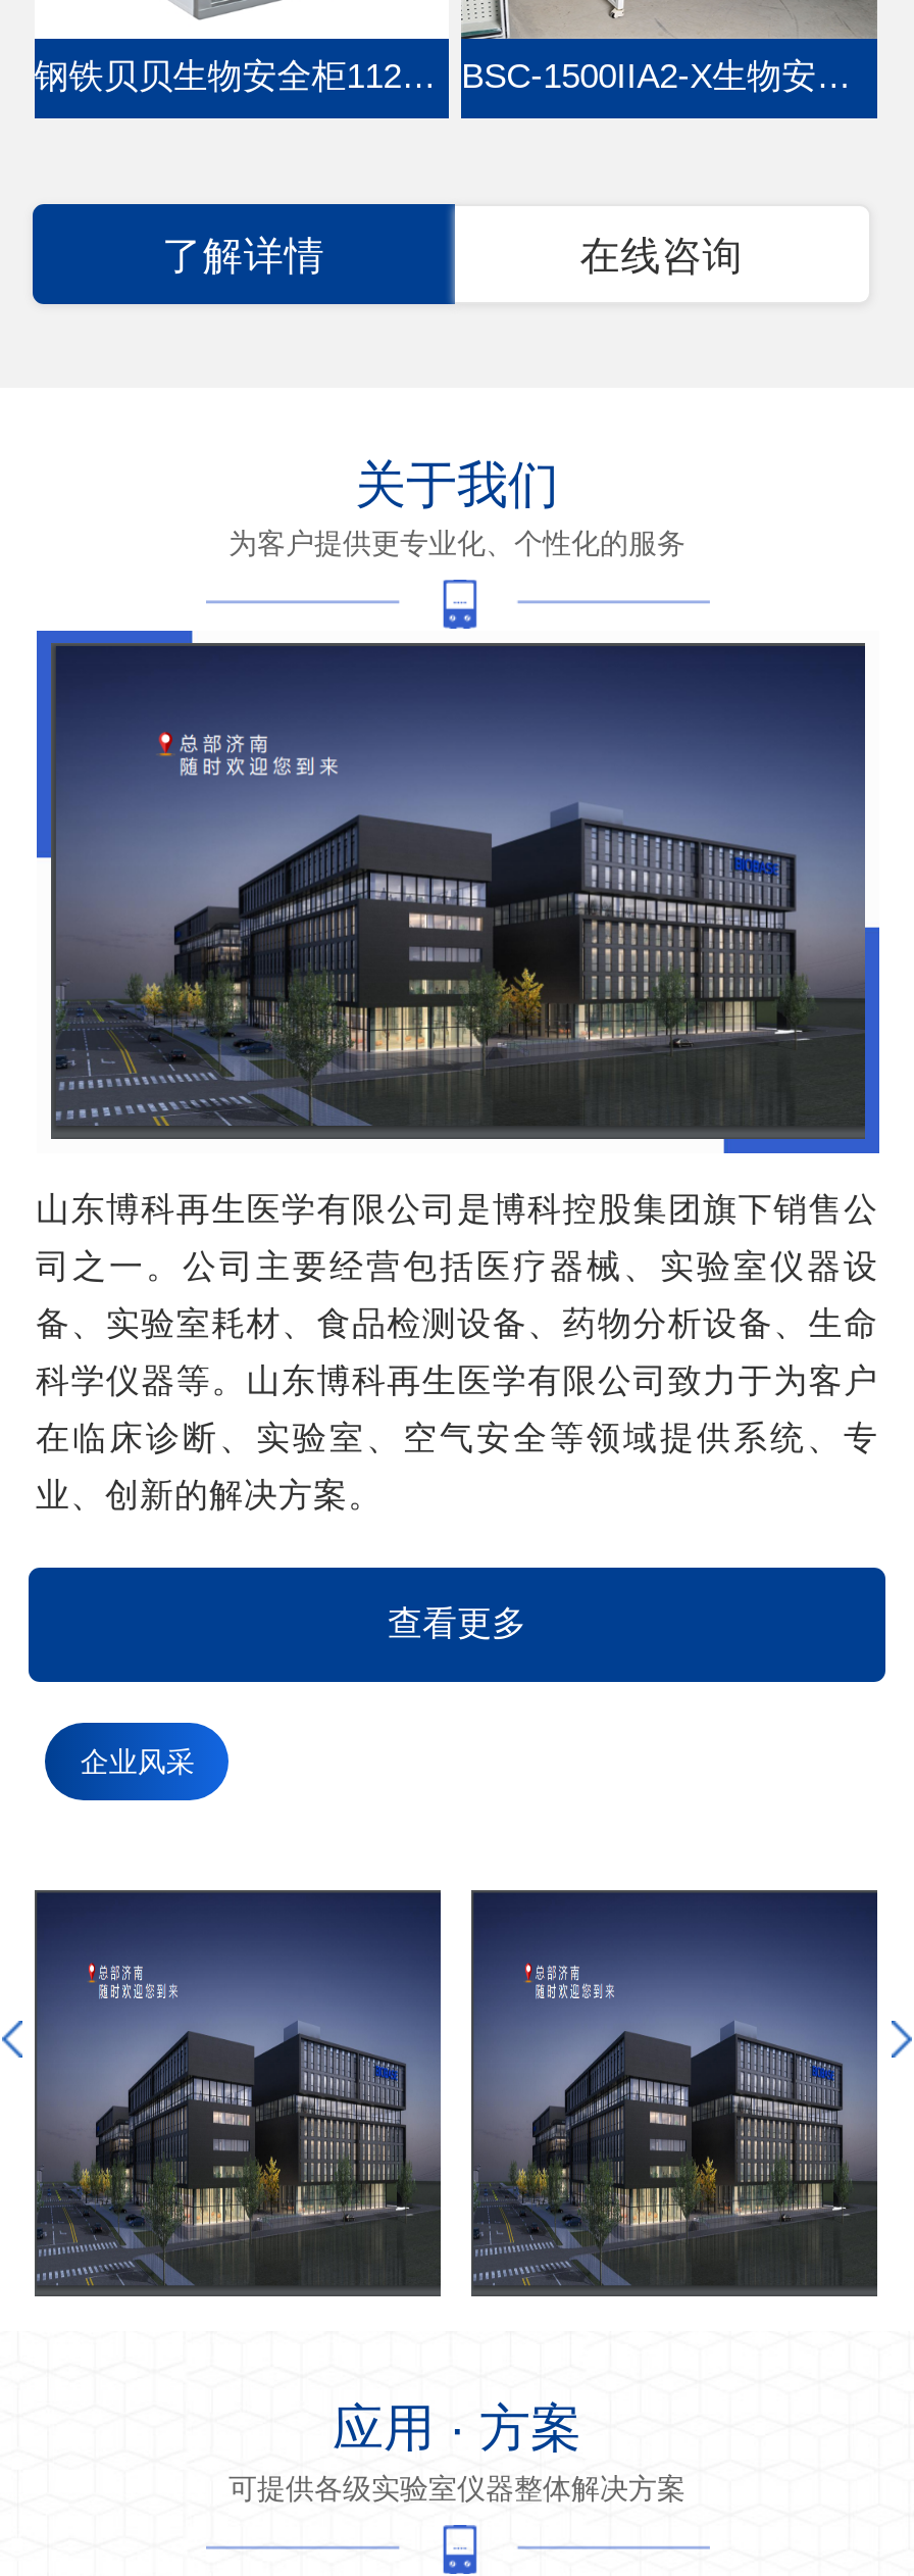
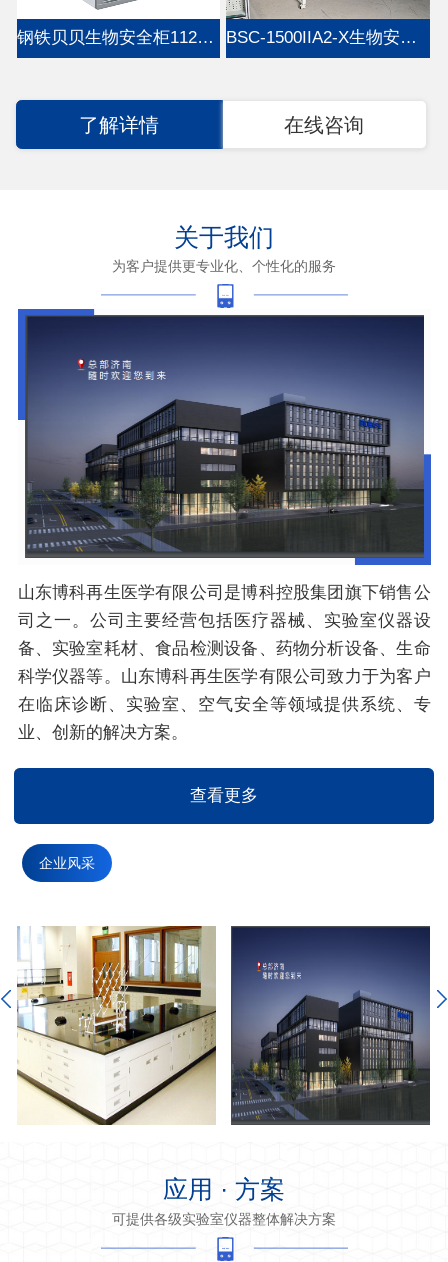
- [image]
+ [image]
